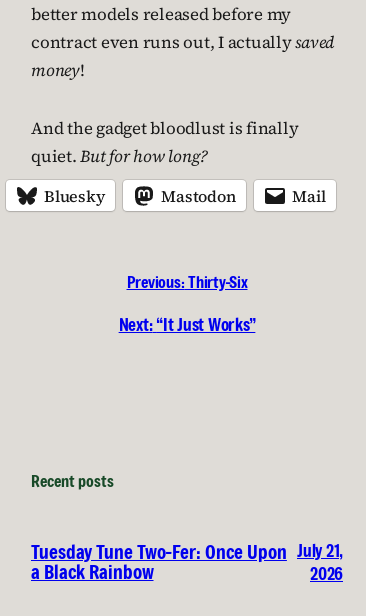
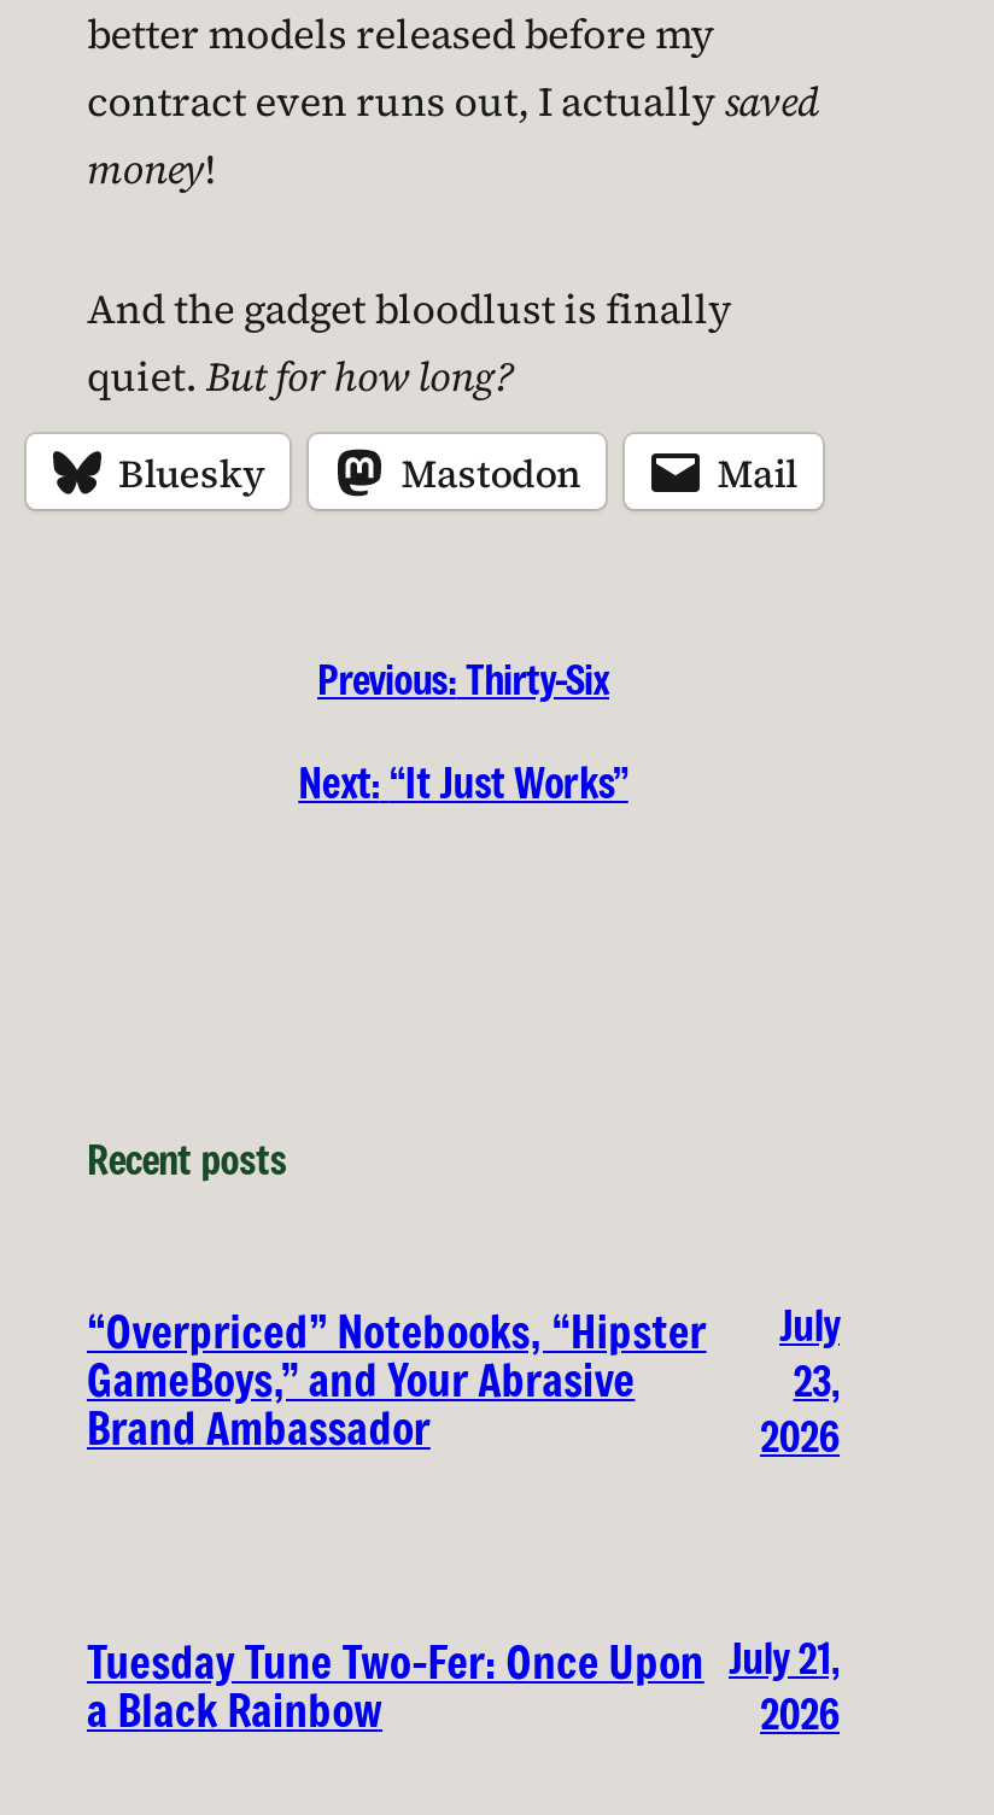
+ “Overpriced” Notebooks, “Hipster
+ GameBoys,” and Your Abrasive
+ Brand Ambassador

+ July
+ 23,
+ 2026
